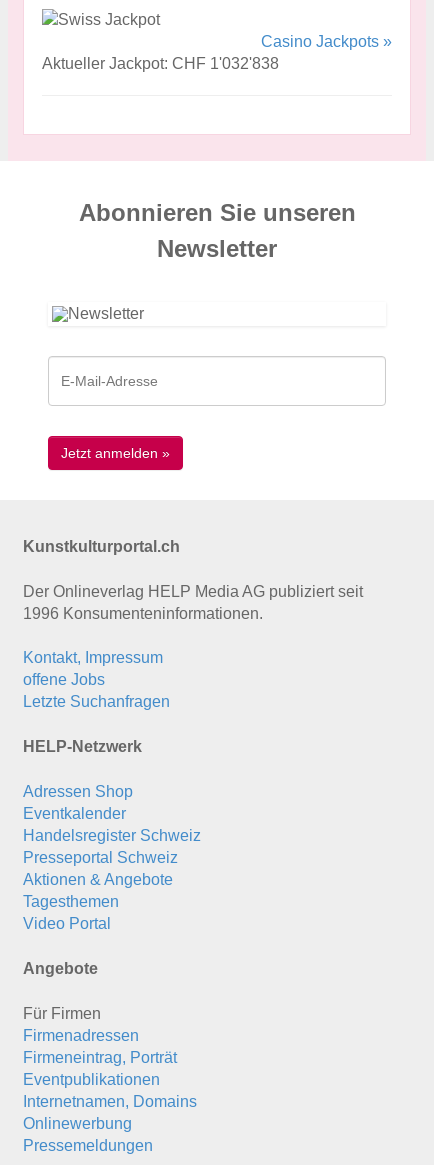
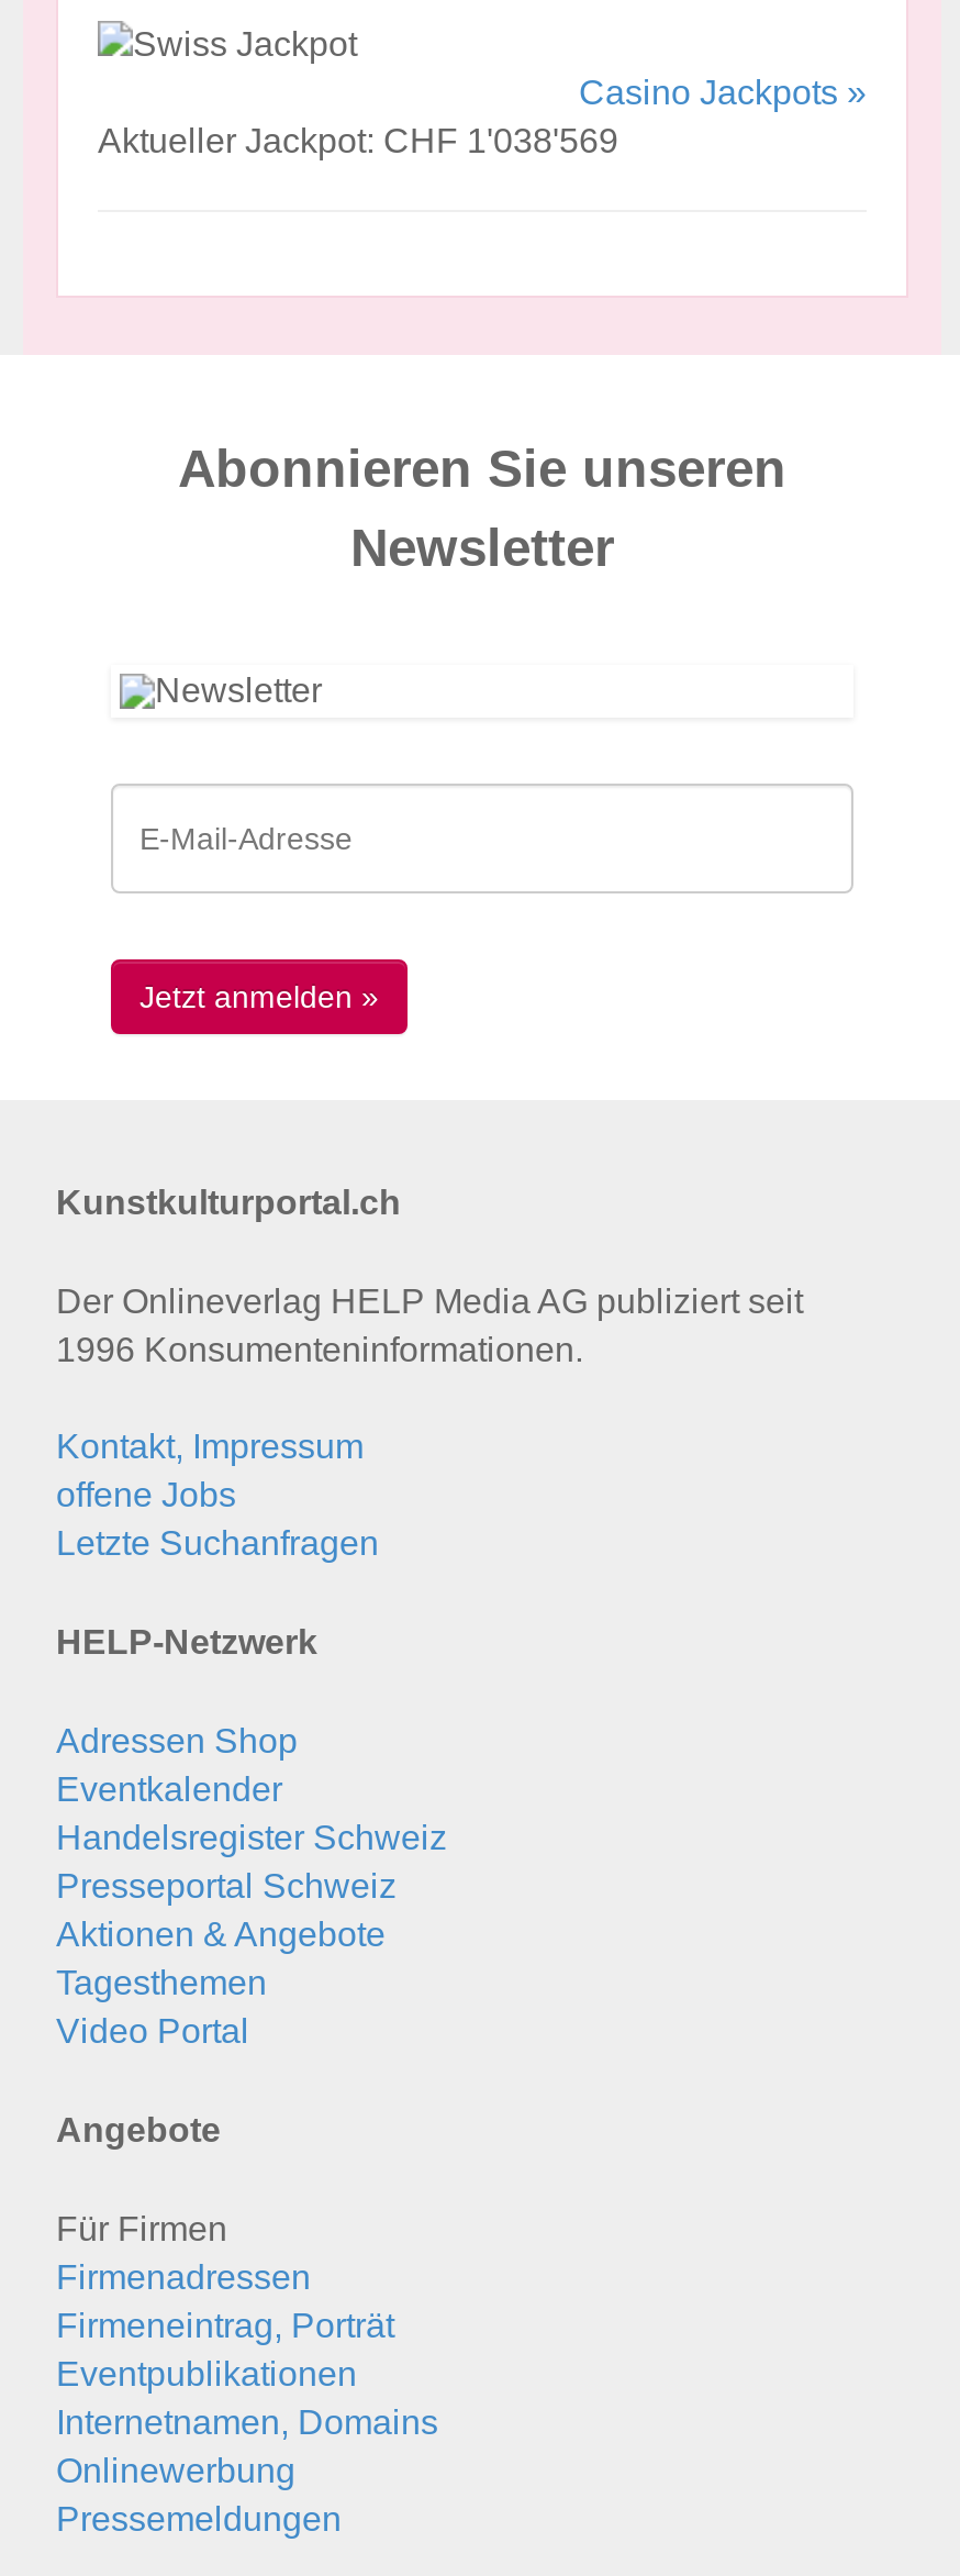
- Aktueller Jackpot: CHF 1'032'838
+ Aktueller Jackpot: CHF 1'038'569
